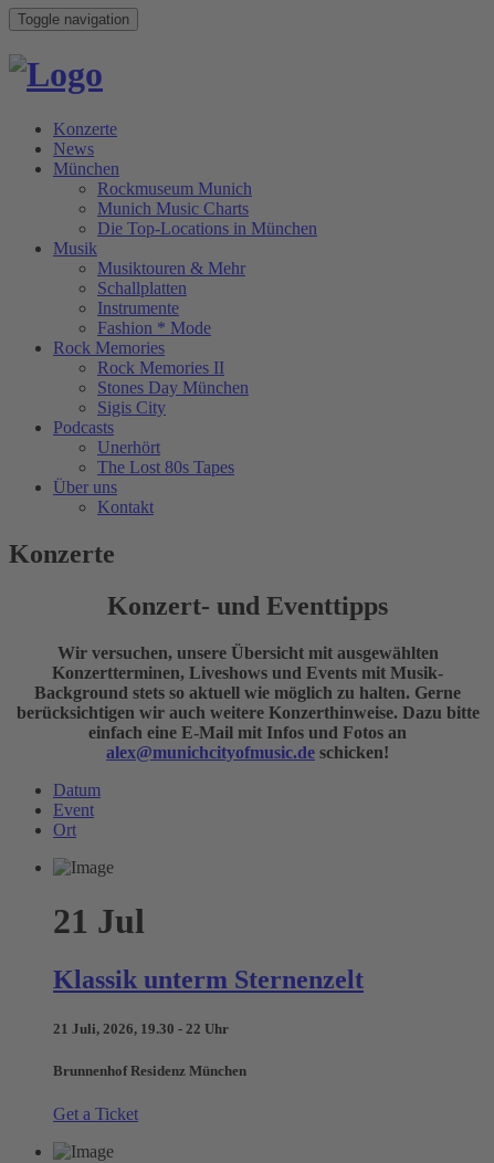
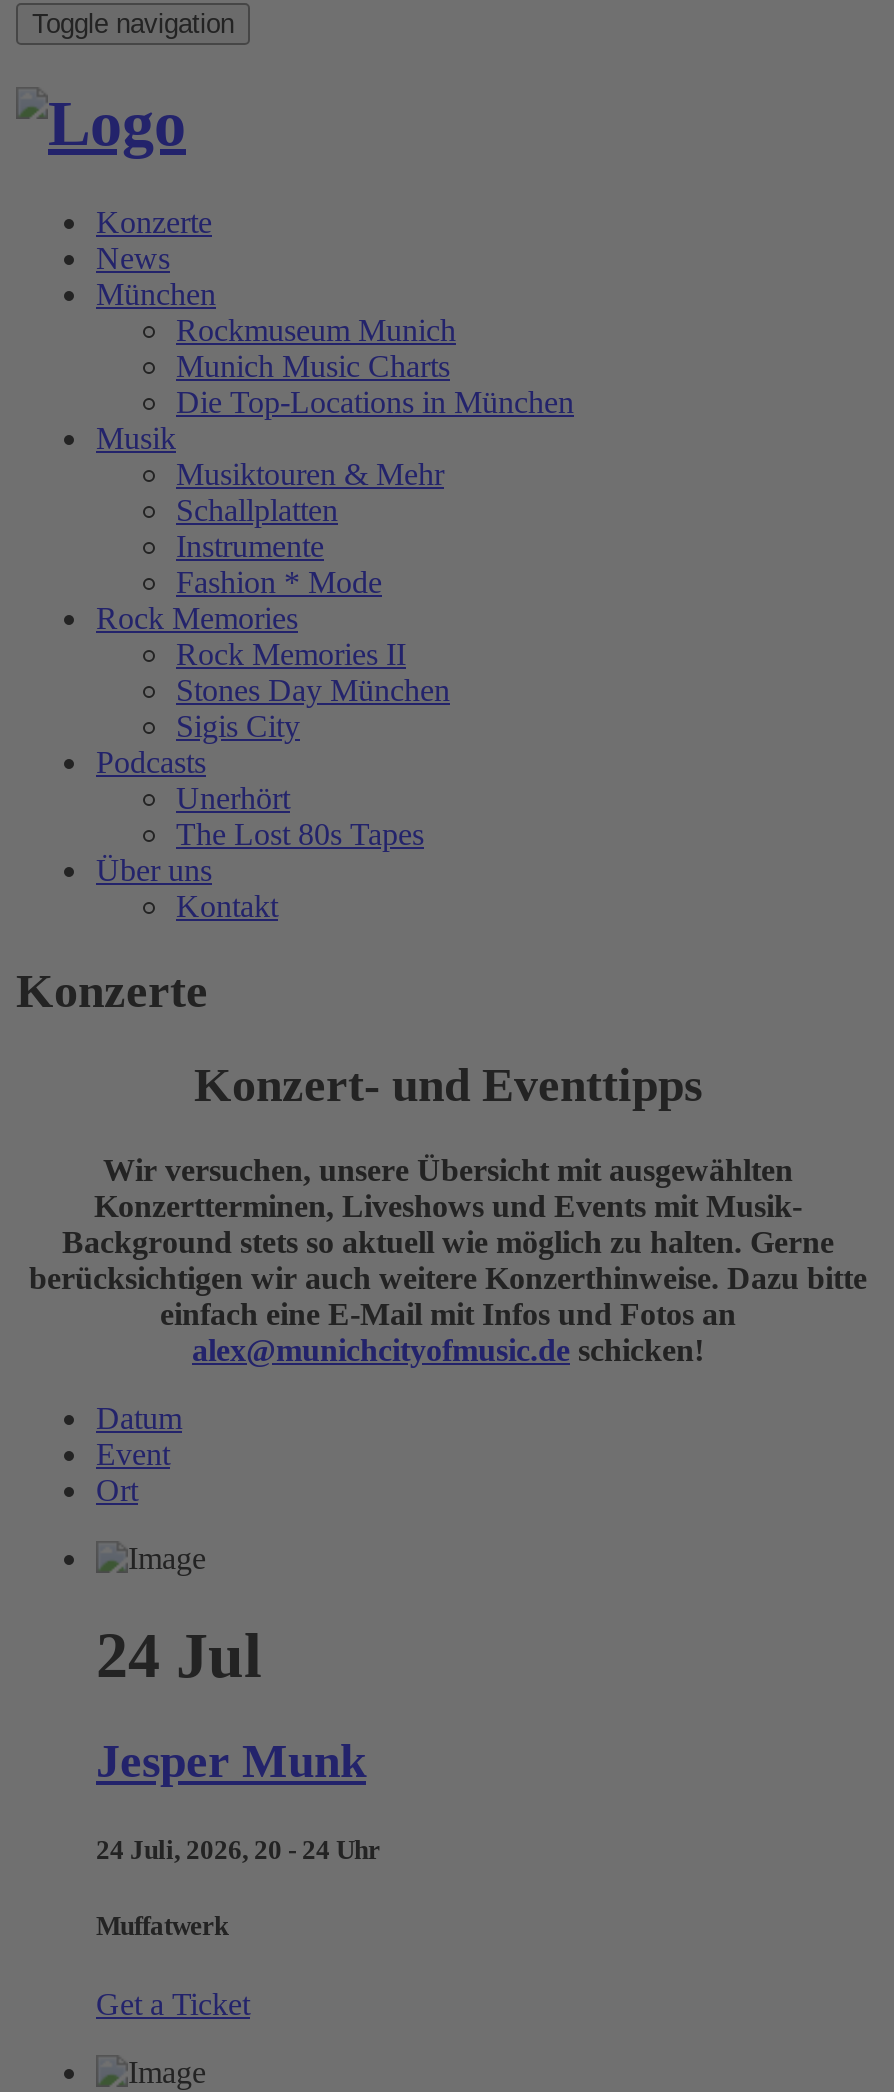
- 21 Jul
+ 24 Jul

- Klassik unterm Sternenzelt
+ Jesper Munk

- 21 Juli, 2026, 19.30 - 22 Uhr
+ 24 Juli, 2026, 20 - 24 Uhr

- Brunnenhof Residenz München
+ Muffatwerk
